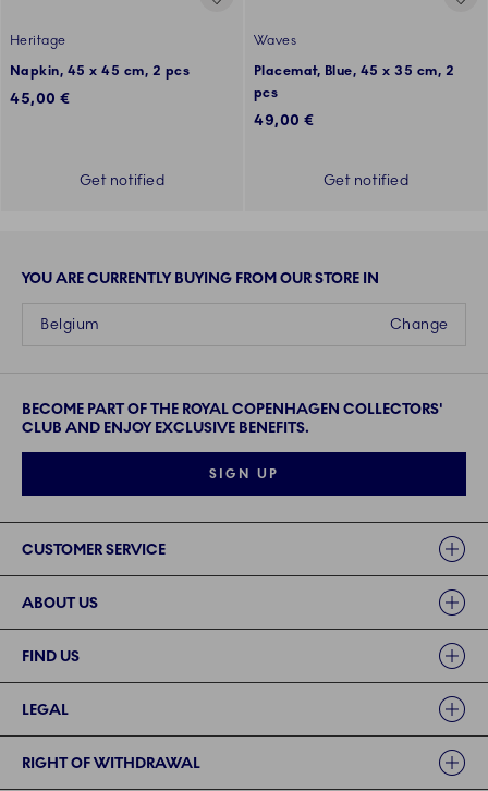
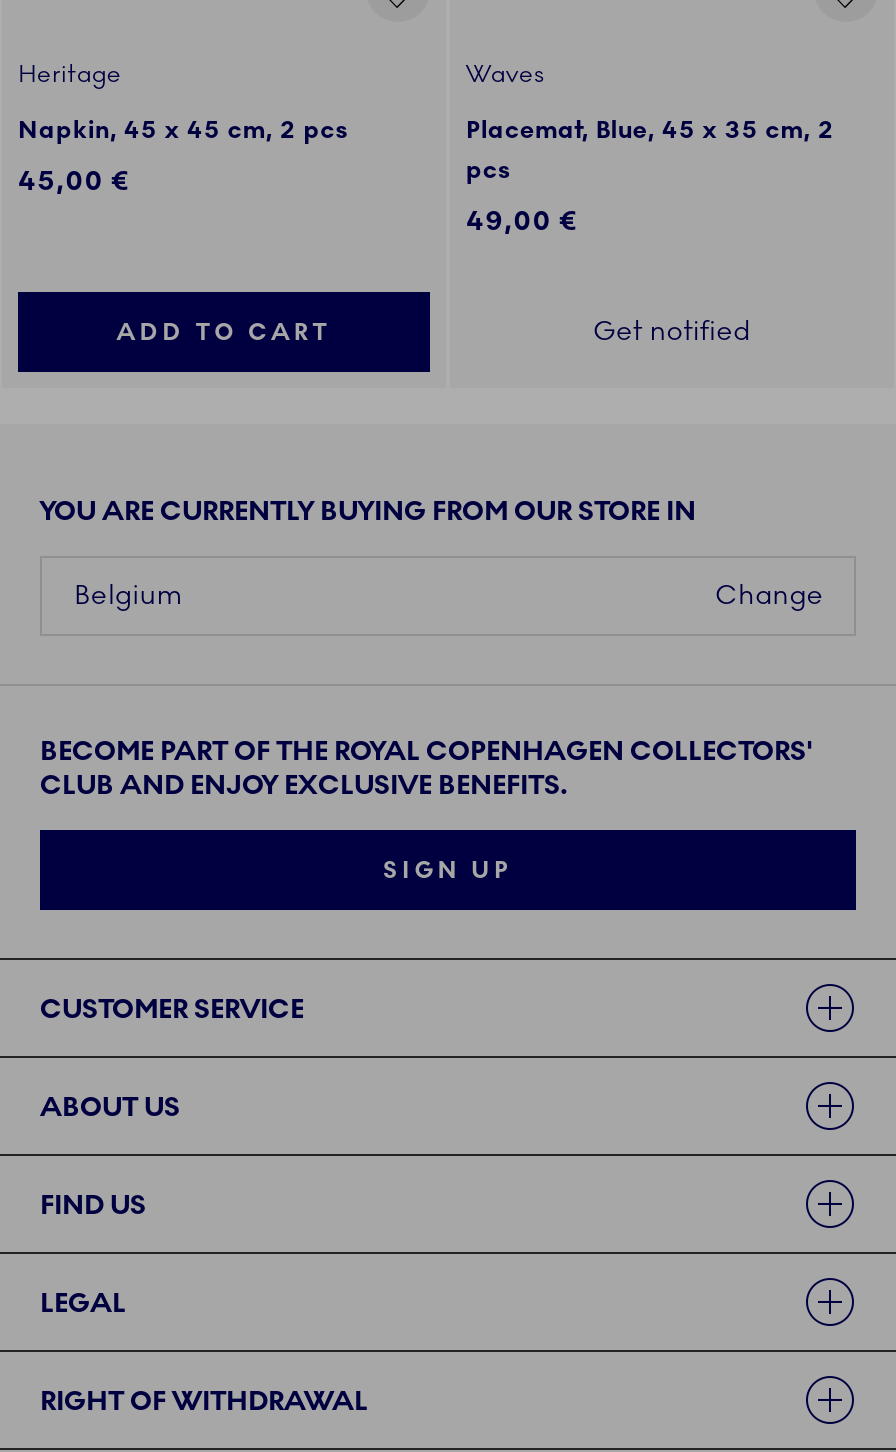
- Get notified
+ ADD TO CART
